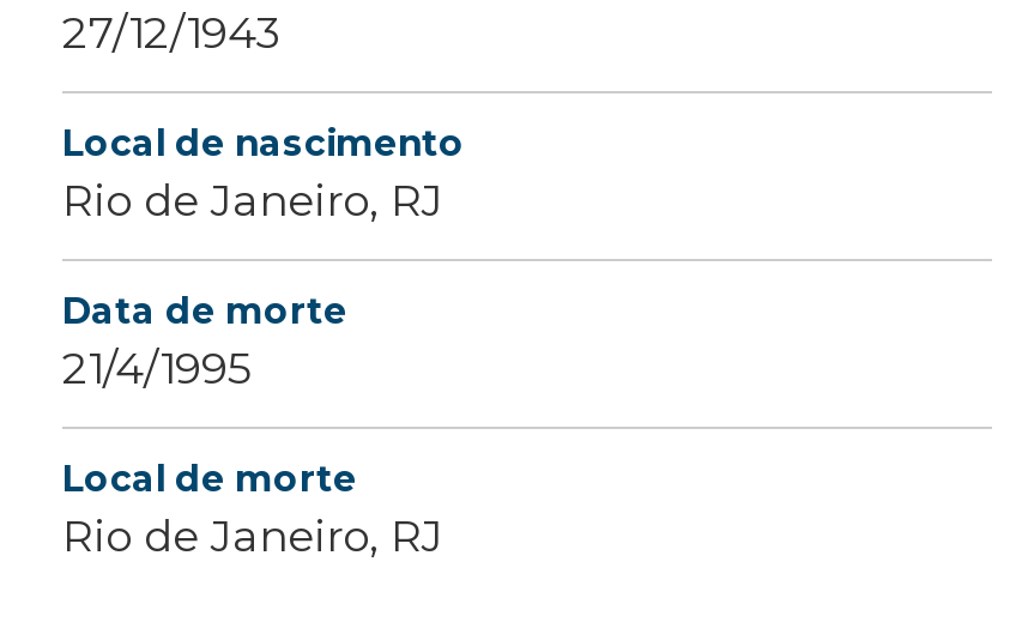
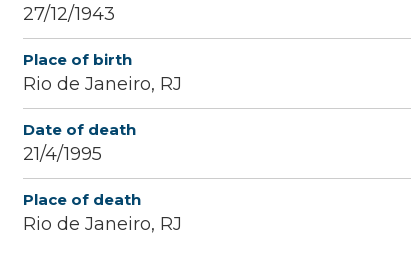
- Local de nascimento
+ Place of birth

- Data de morte
+ Date of death

- Local de morte
+ Place of death
